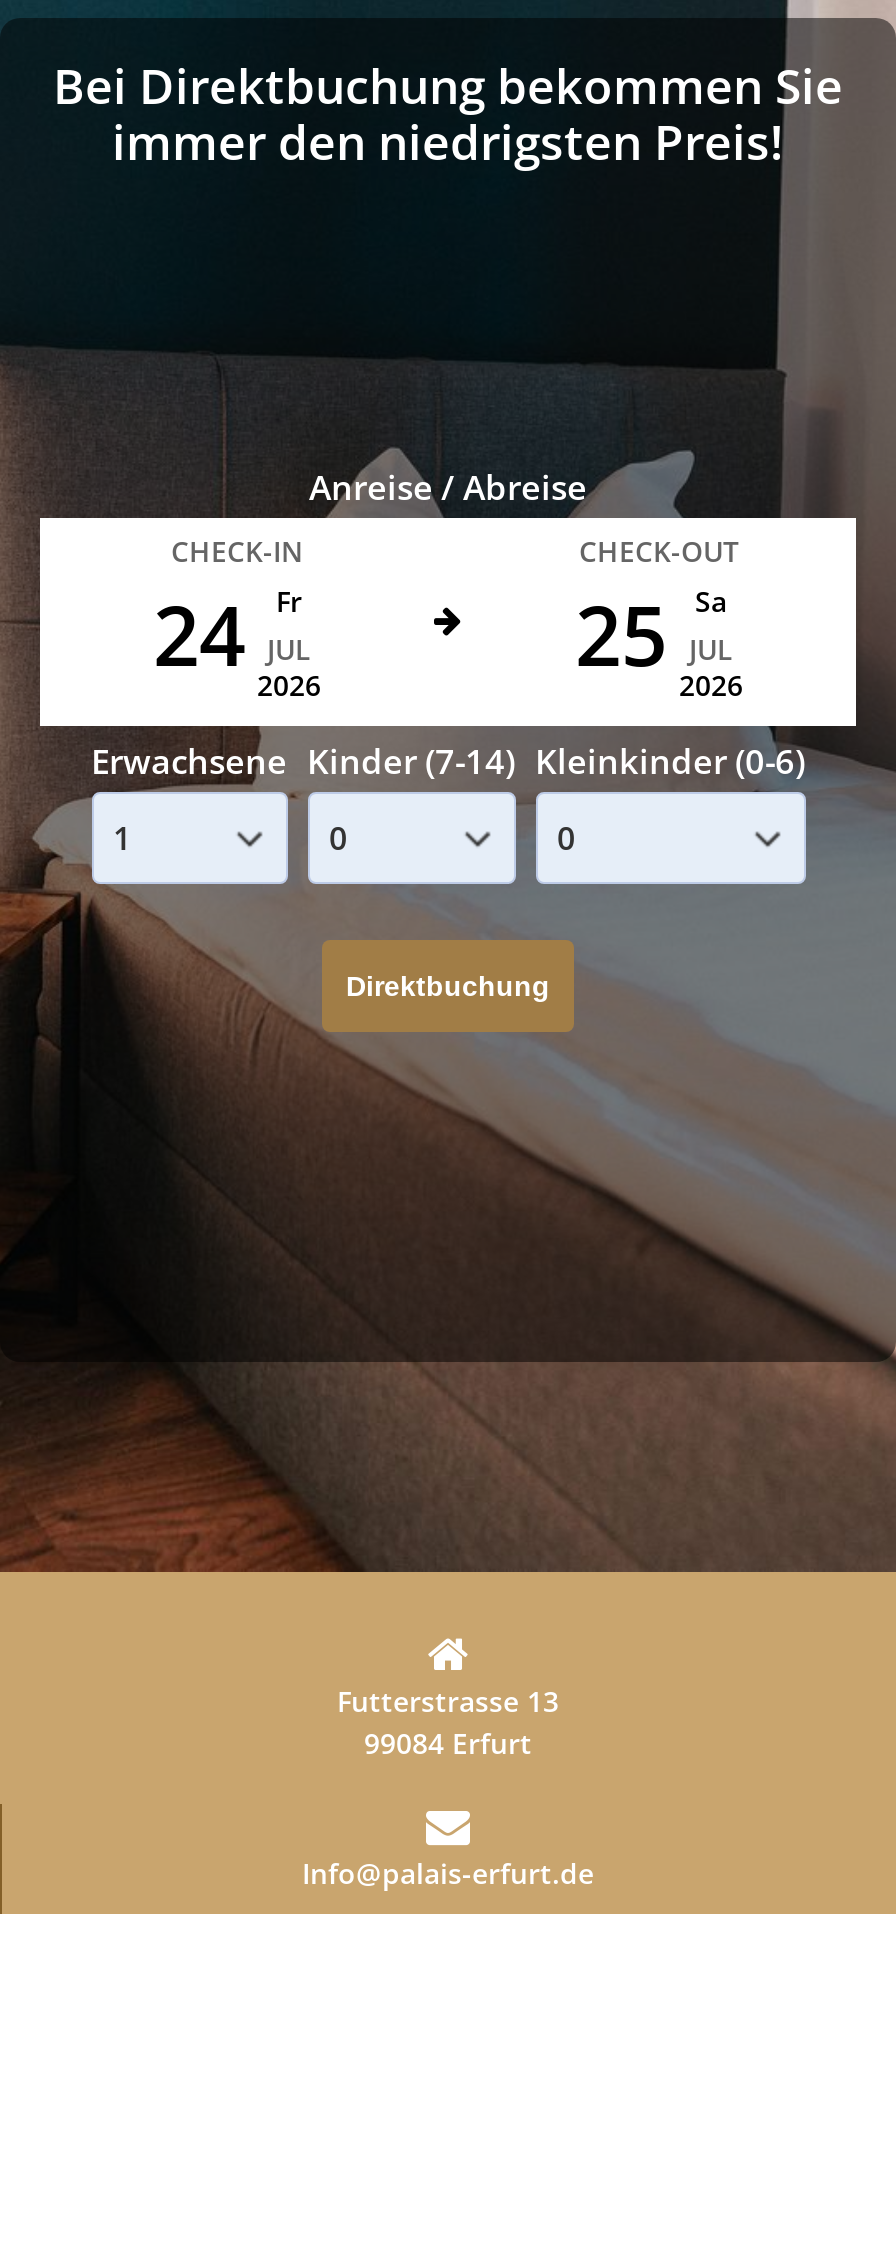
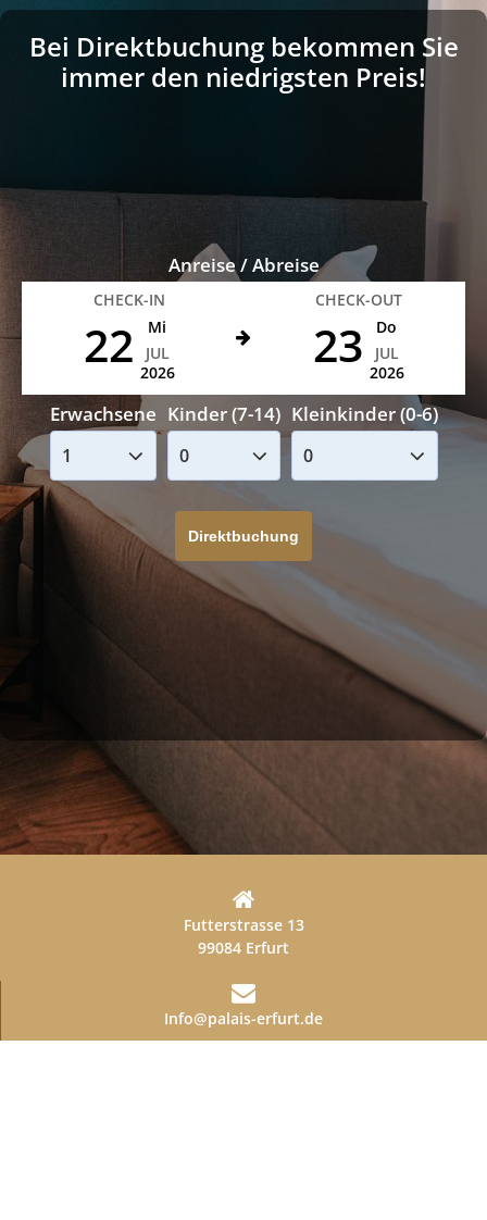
- 24
- Fr
+ 22
+ Mi

- 25
- Sa
+ 23
+ Do
